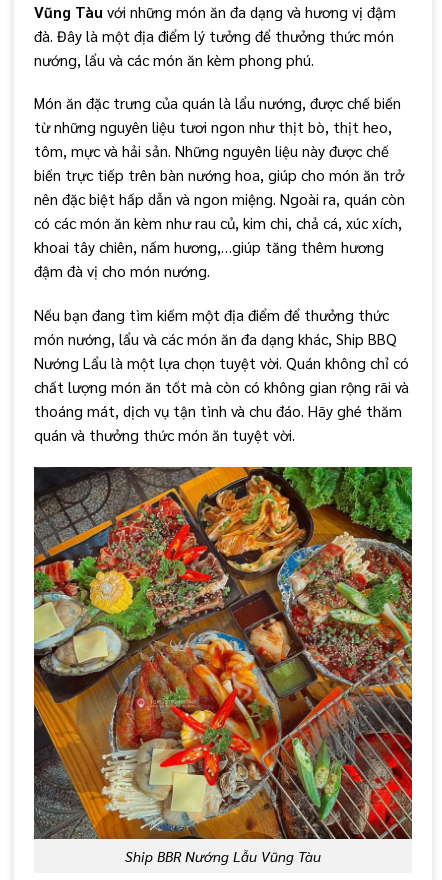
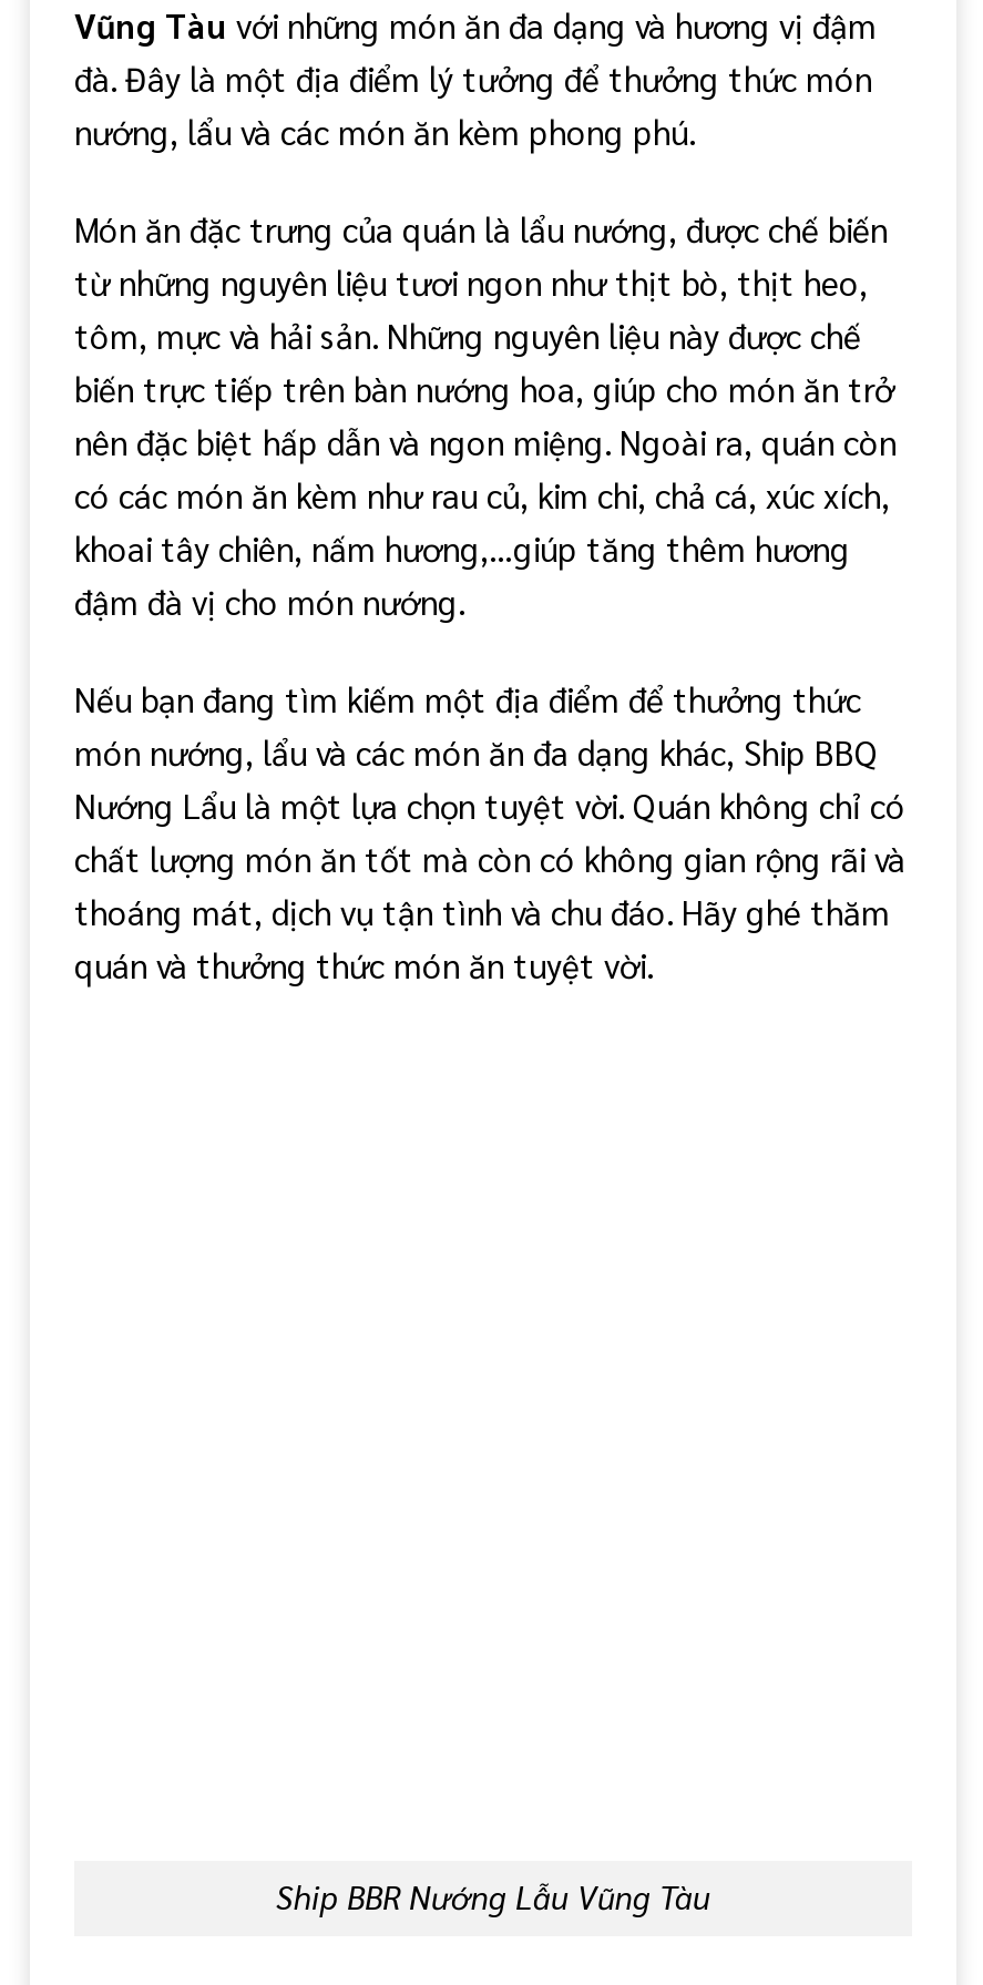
- [image]
